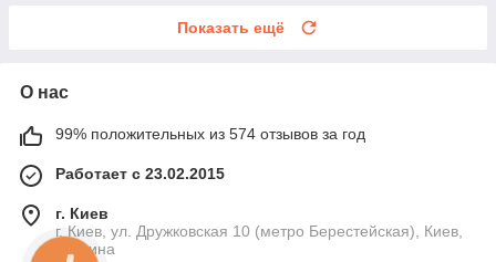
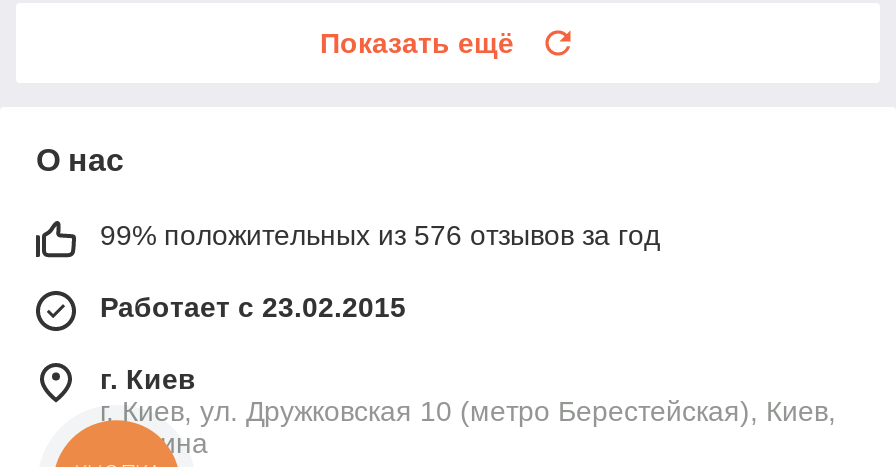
- 99% положительных из 574 отзывов за год
+ 99% положительных из 576 отзывов за год
